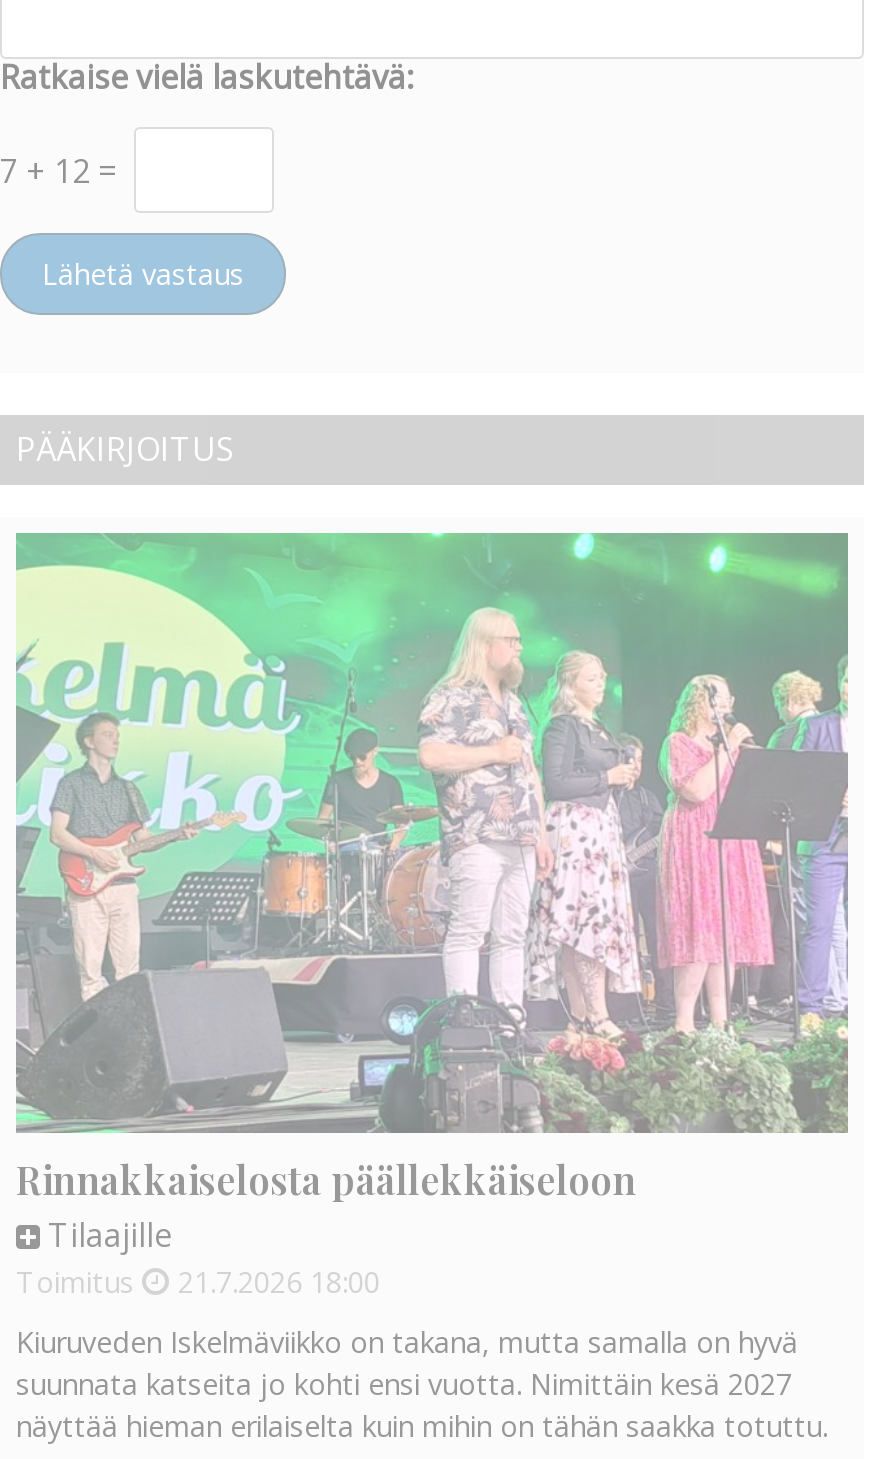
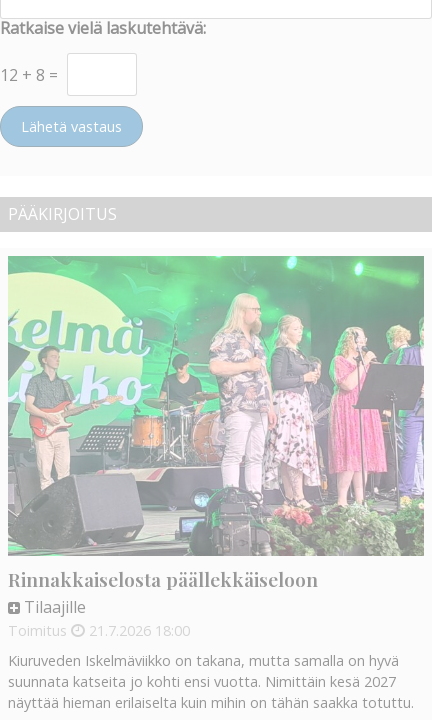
- 7 + 12 =
+ 12 + 8 =
